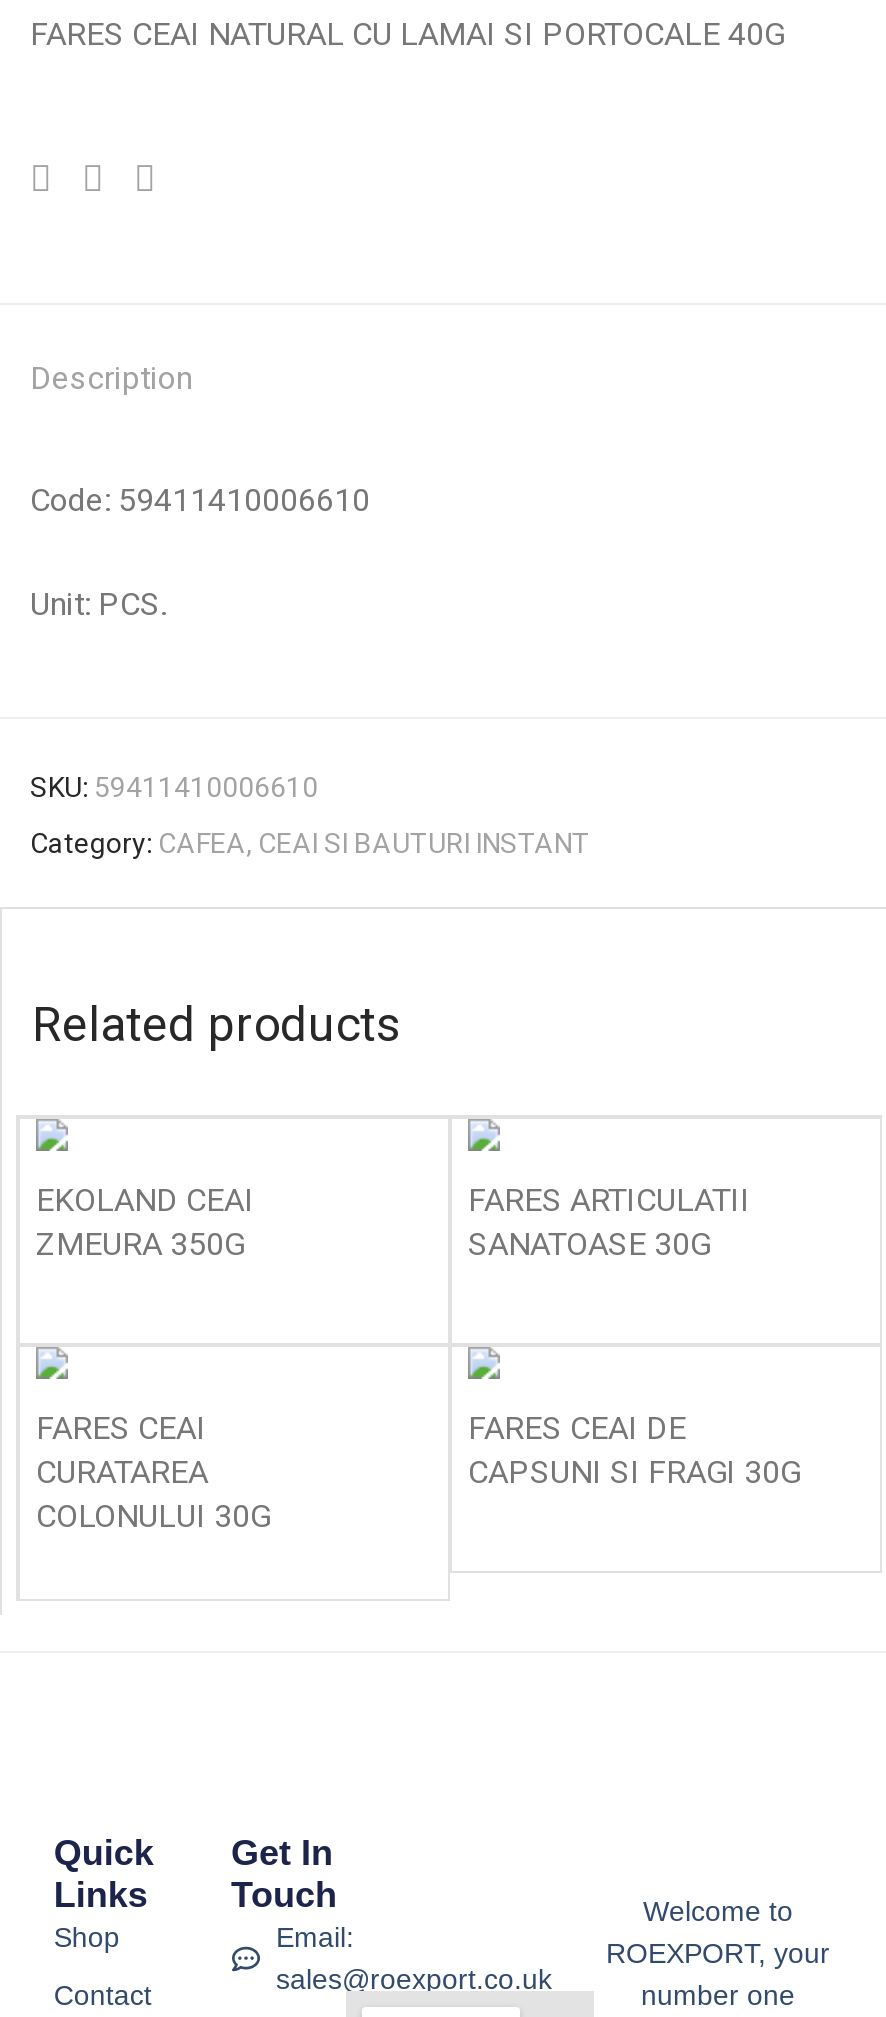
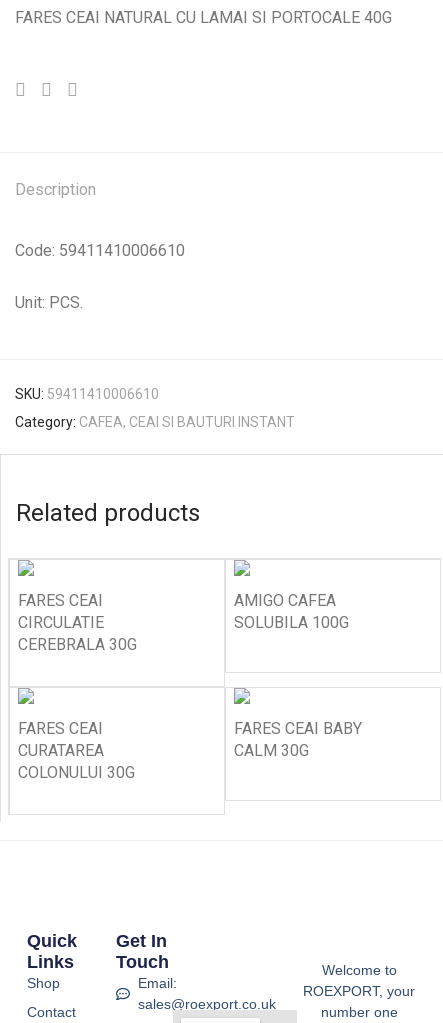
- EKOLAND CEAI
- ZMEURA 350G
+ FARES CEAI
+ CIRCULATIE
+ CEREBRALA 30G

- FARES ARTICULATII
- SANATOASE 30G
+ AMIGO CAFEA
+ SOLUBILA 100G

- FARES CEAI DE
- CAPSUNI SI FRAGI 30G
+ FARES CEAI BABY
+ CALM 30G
